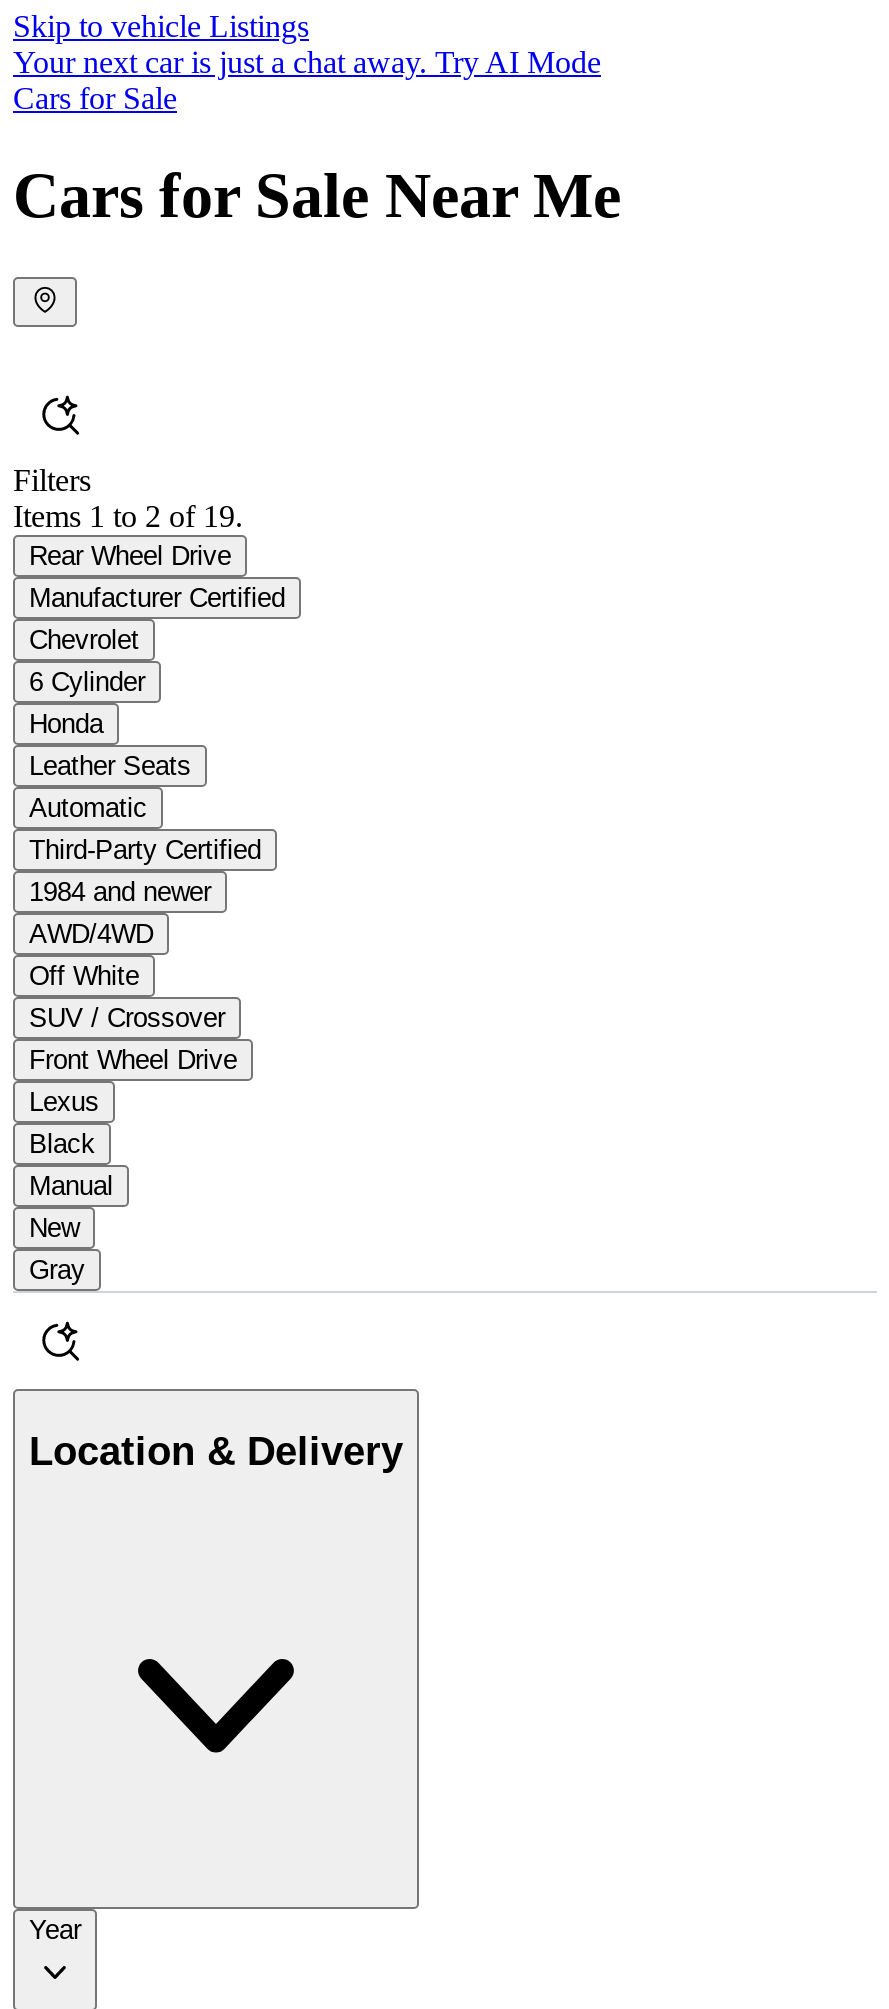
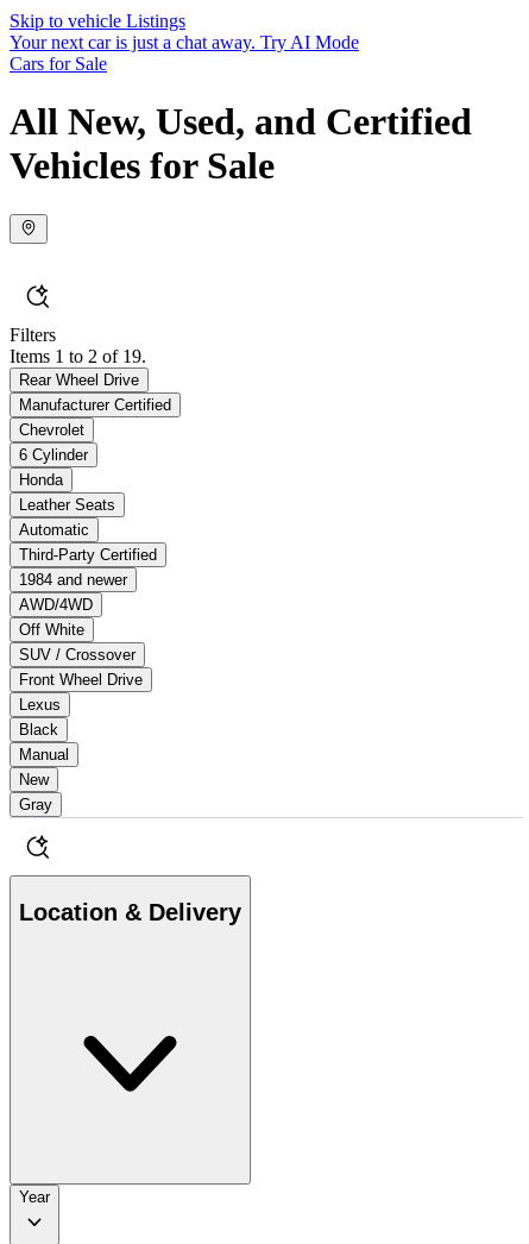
- Cars for Sale Near Me
+ All New, Used, and Certified
+ Vehicles for Sale
